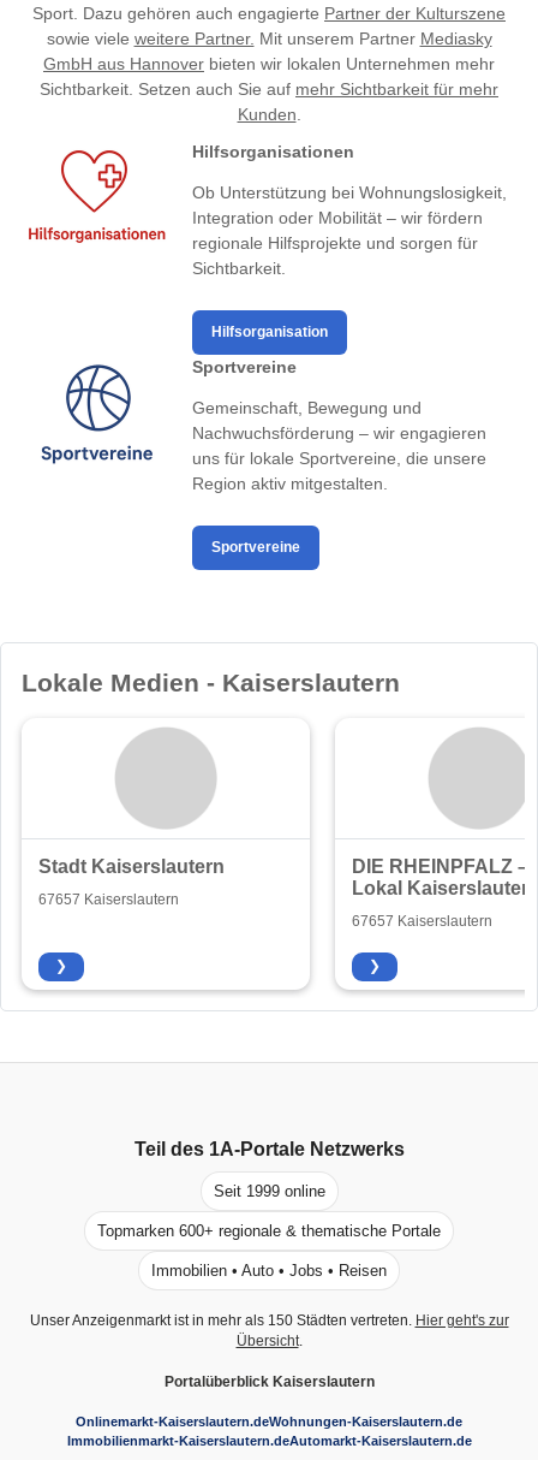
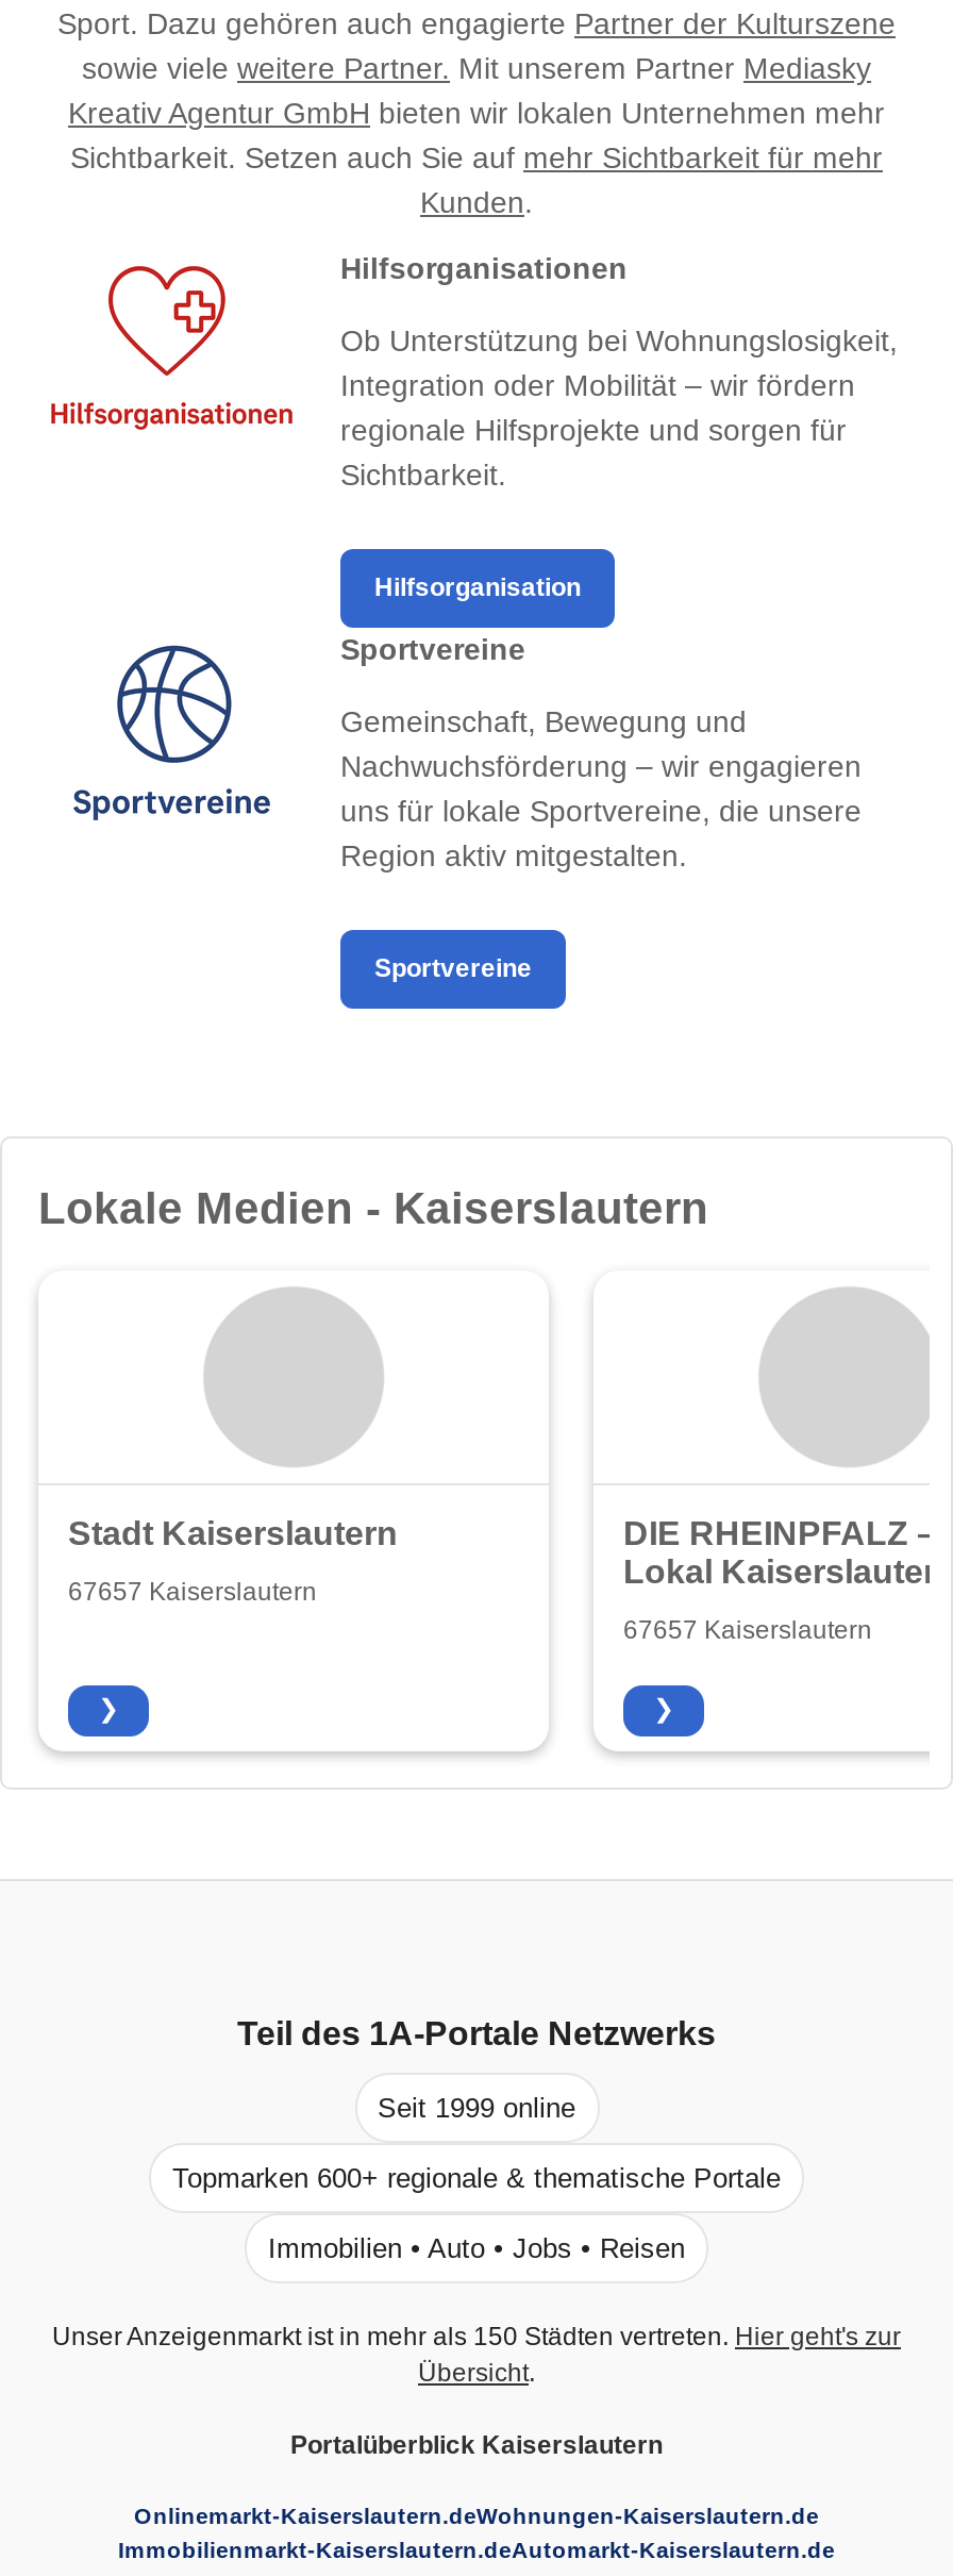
- GmbH aus Hannover bieten wir lokalen Unternehmen mehr
+ Kreativ Agentur GmbH bieten wir lokalen Unternehmen mehr
